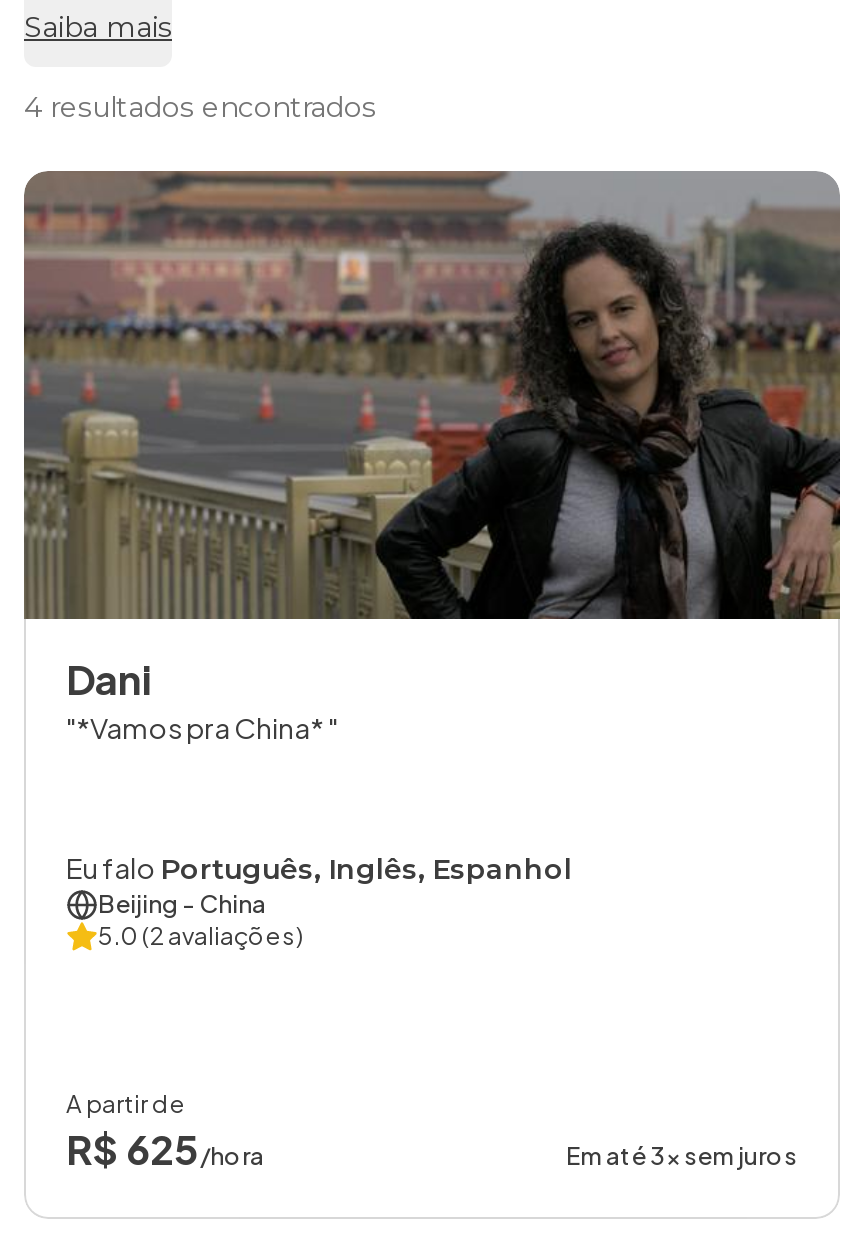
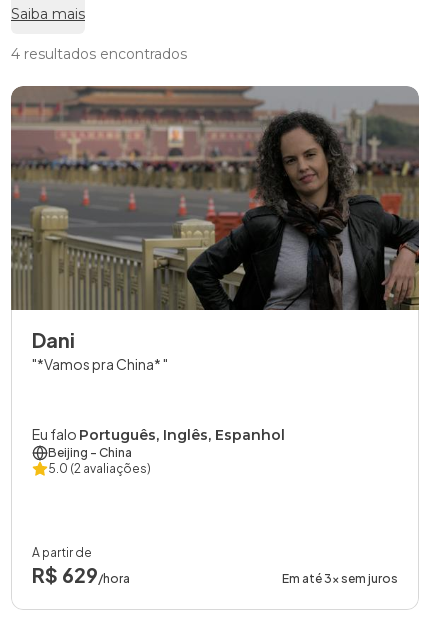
- R$ 625/hora
+ R$ 629/hora
